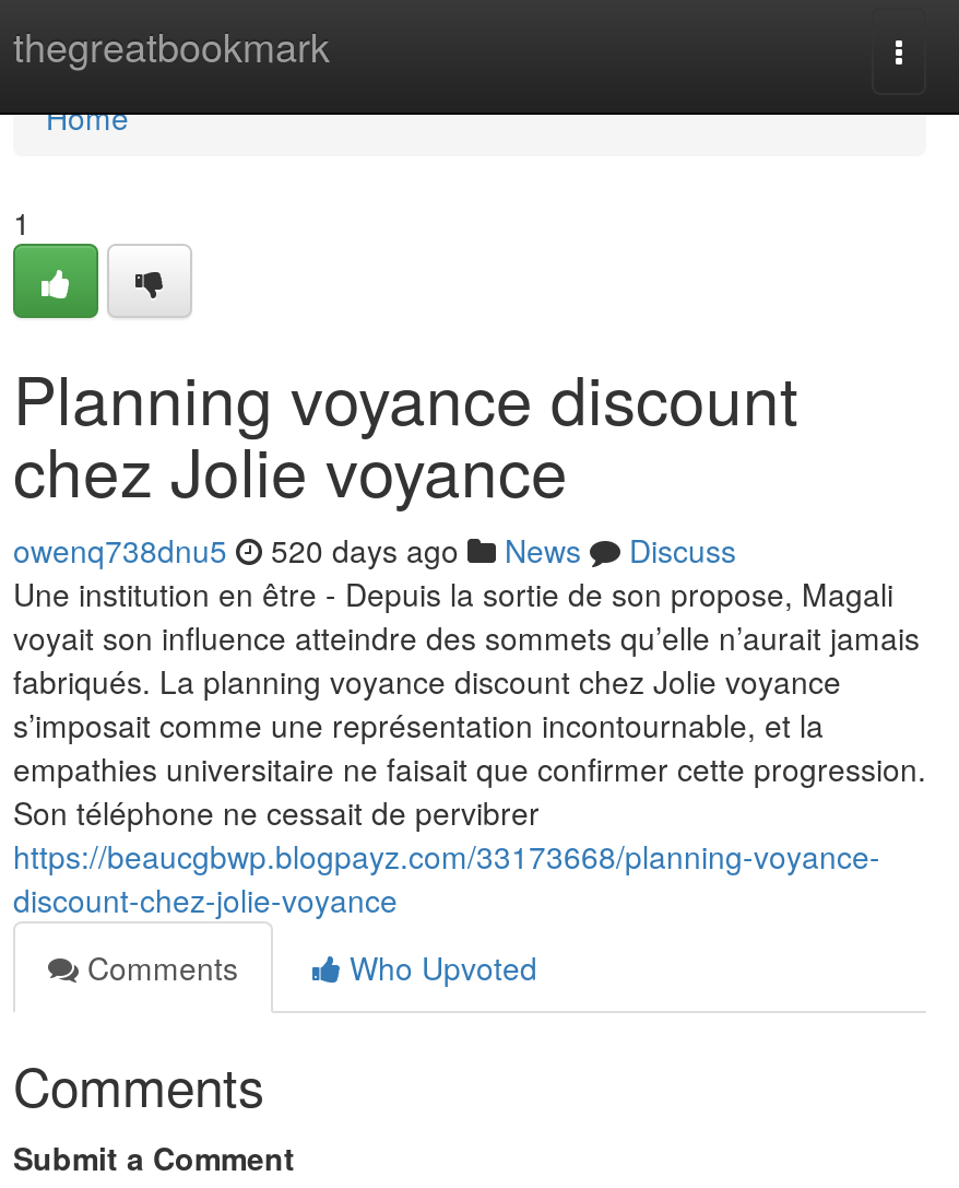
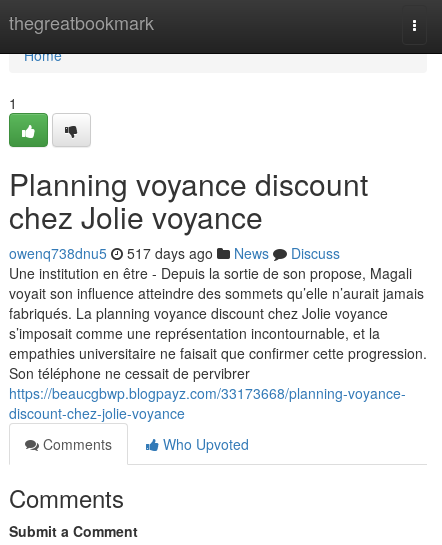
- owenq738dnu5 520 days ago News Discuss
+ owenq738dnu5 517 days ago News Discuss
